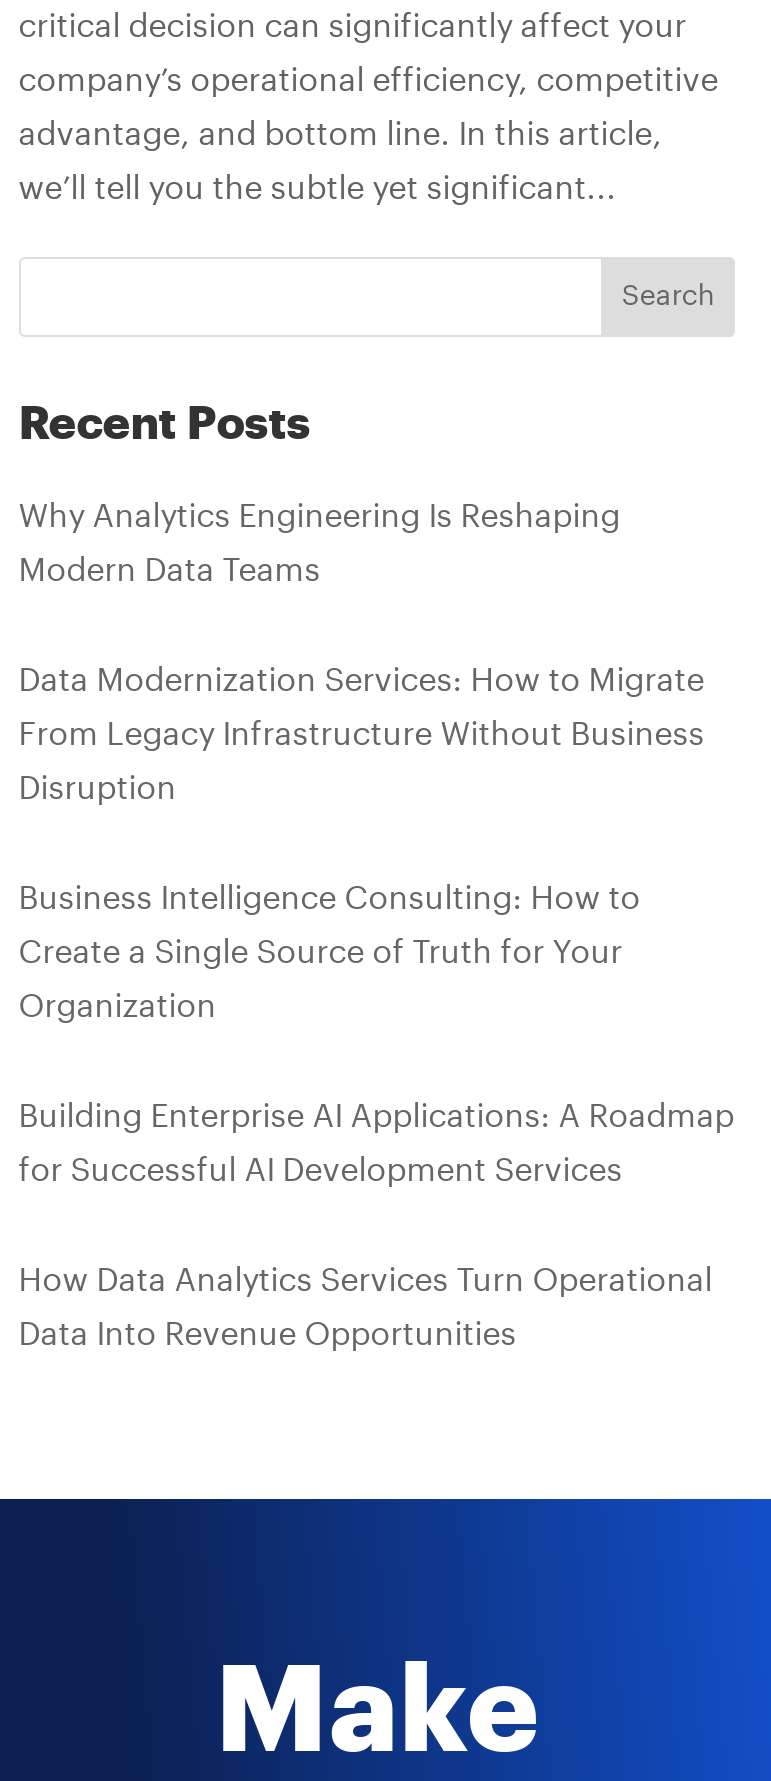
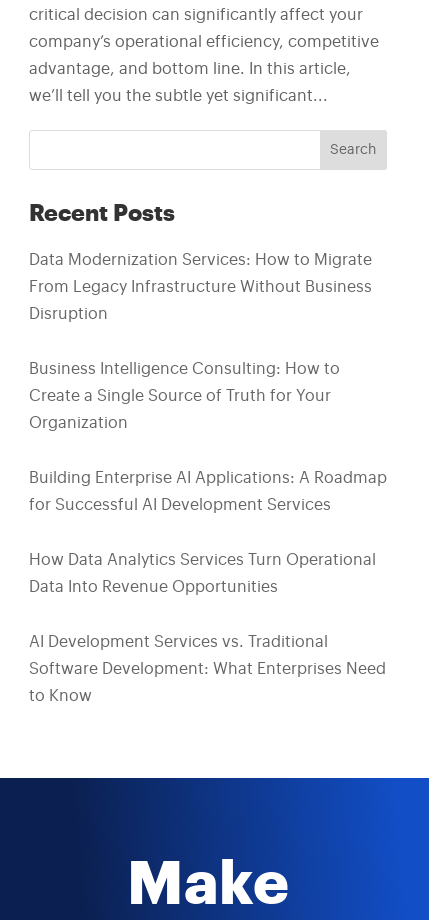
- Why Analytics Engineering Is Reshaping
- Modern Data Teams

moved up: Data Modernization Services: How to Migrate | From Legacy Infrastructure Without Business | Disruption | ... | How Data Analytics Services Turn Operational | Data Into Revenue Opportunities

+ AI Development Services vs. Traditional
+ Software Development: What Enterprises Need
+ to Know
